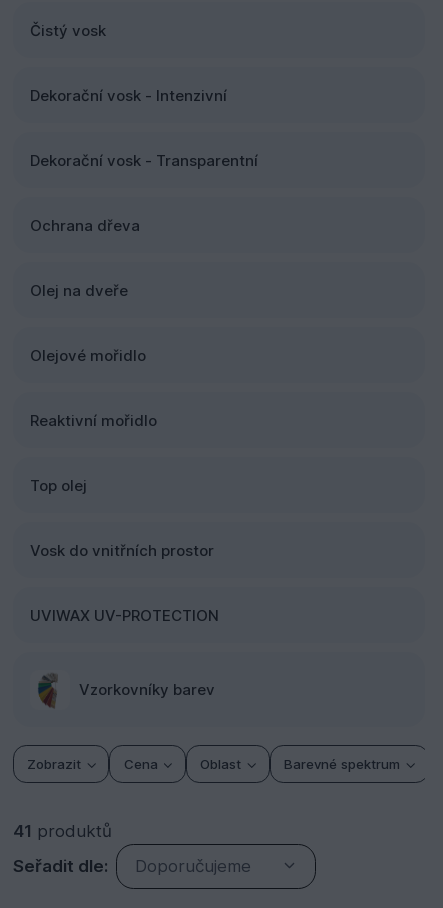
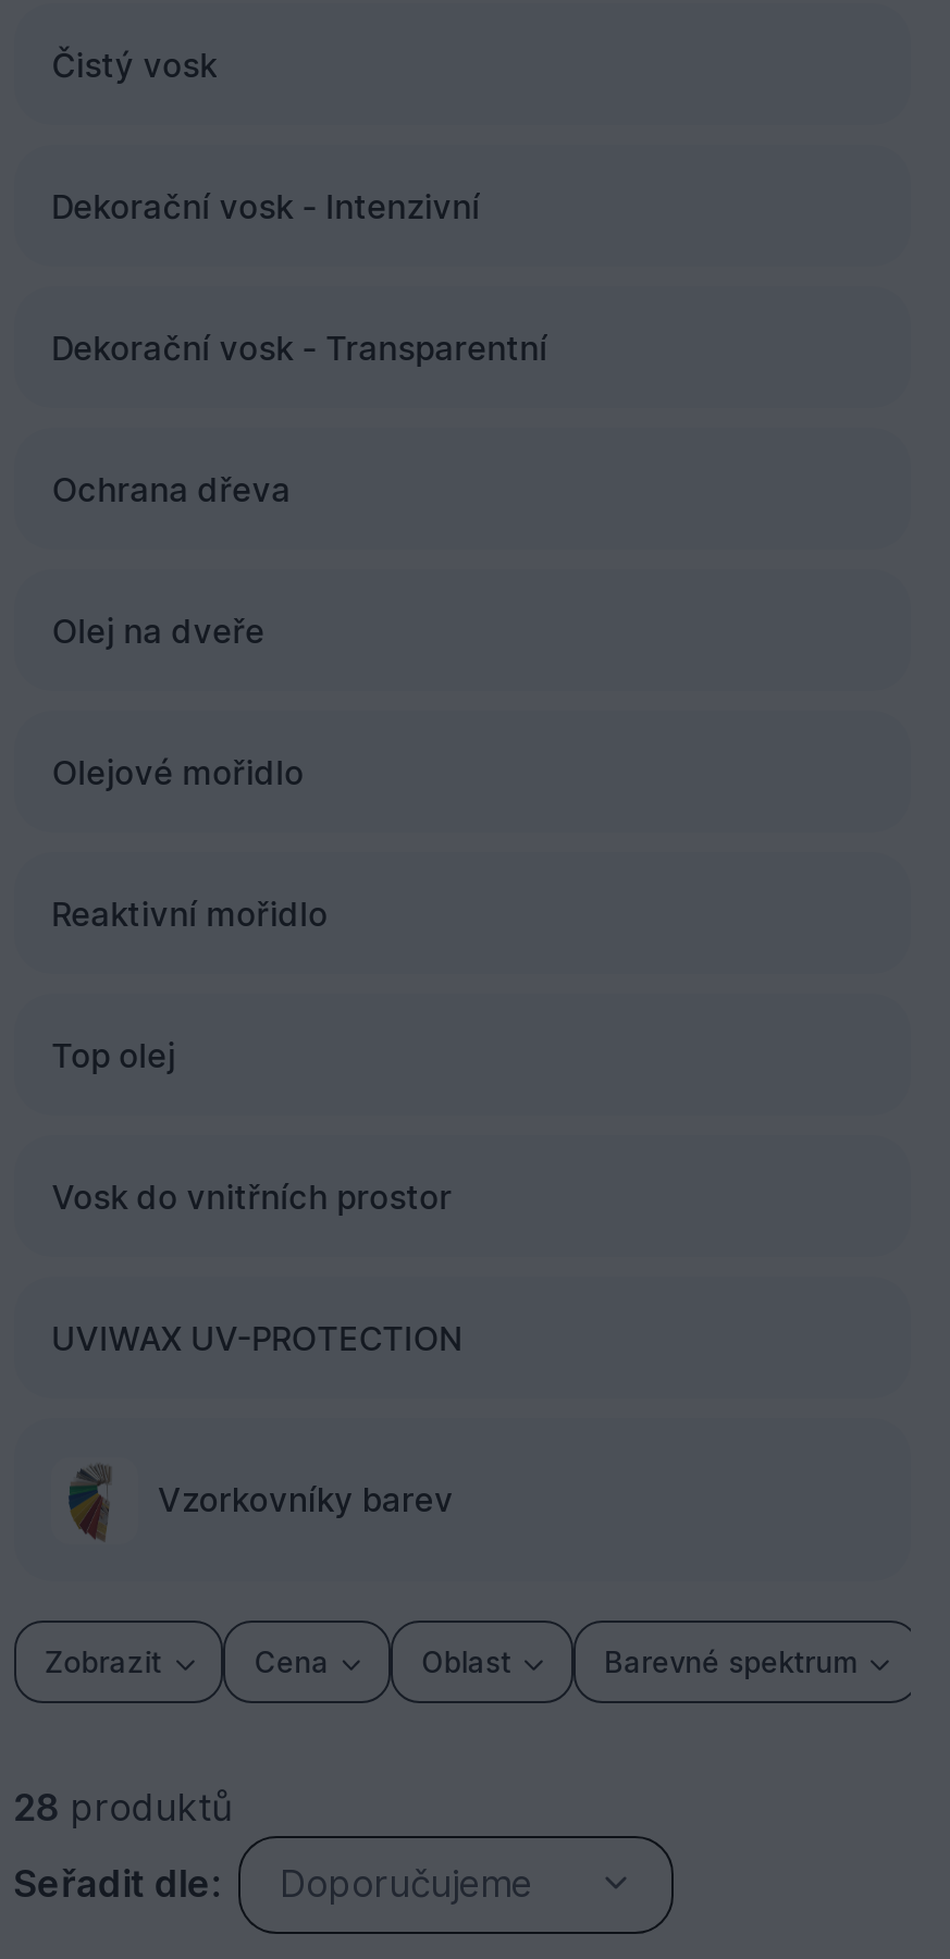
- 41 produktů
+ 28 produktů
